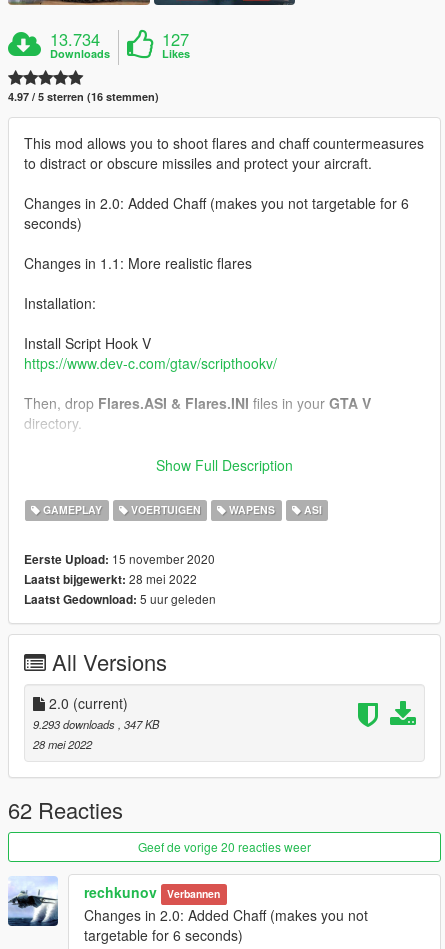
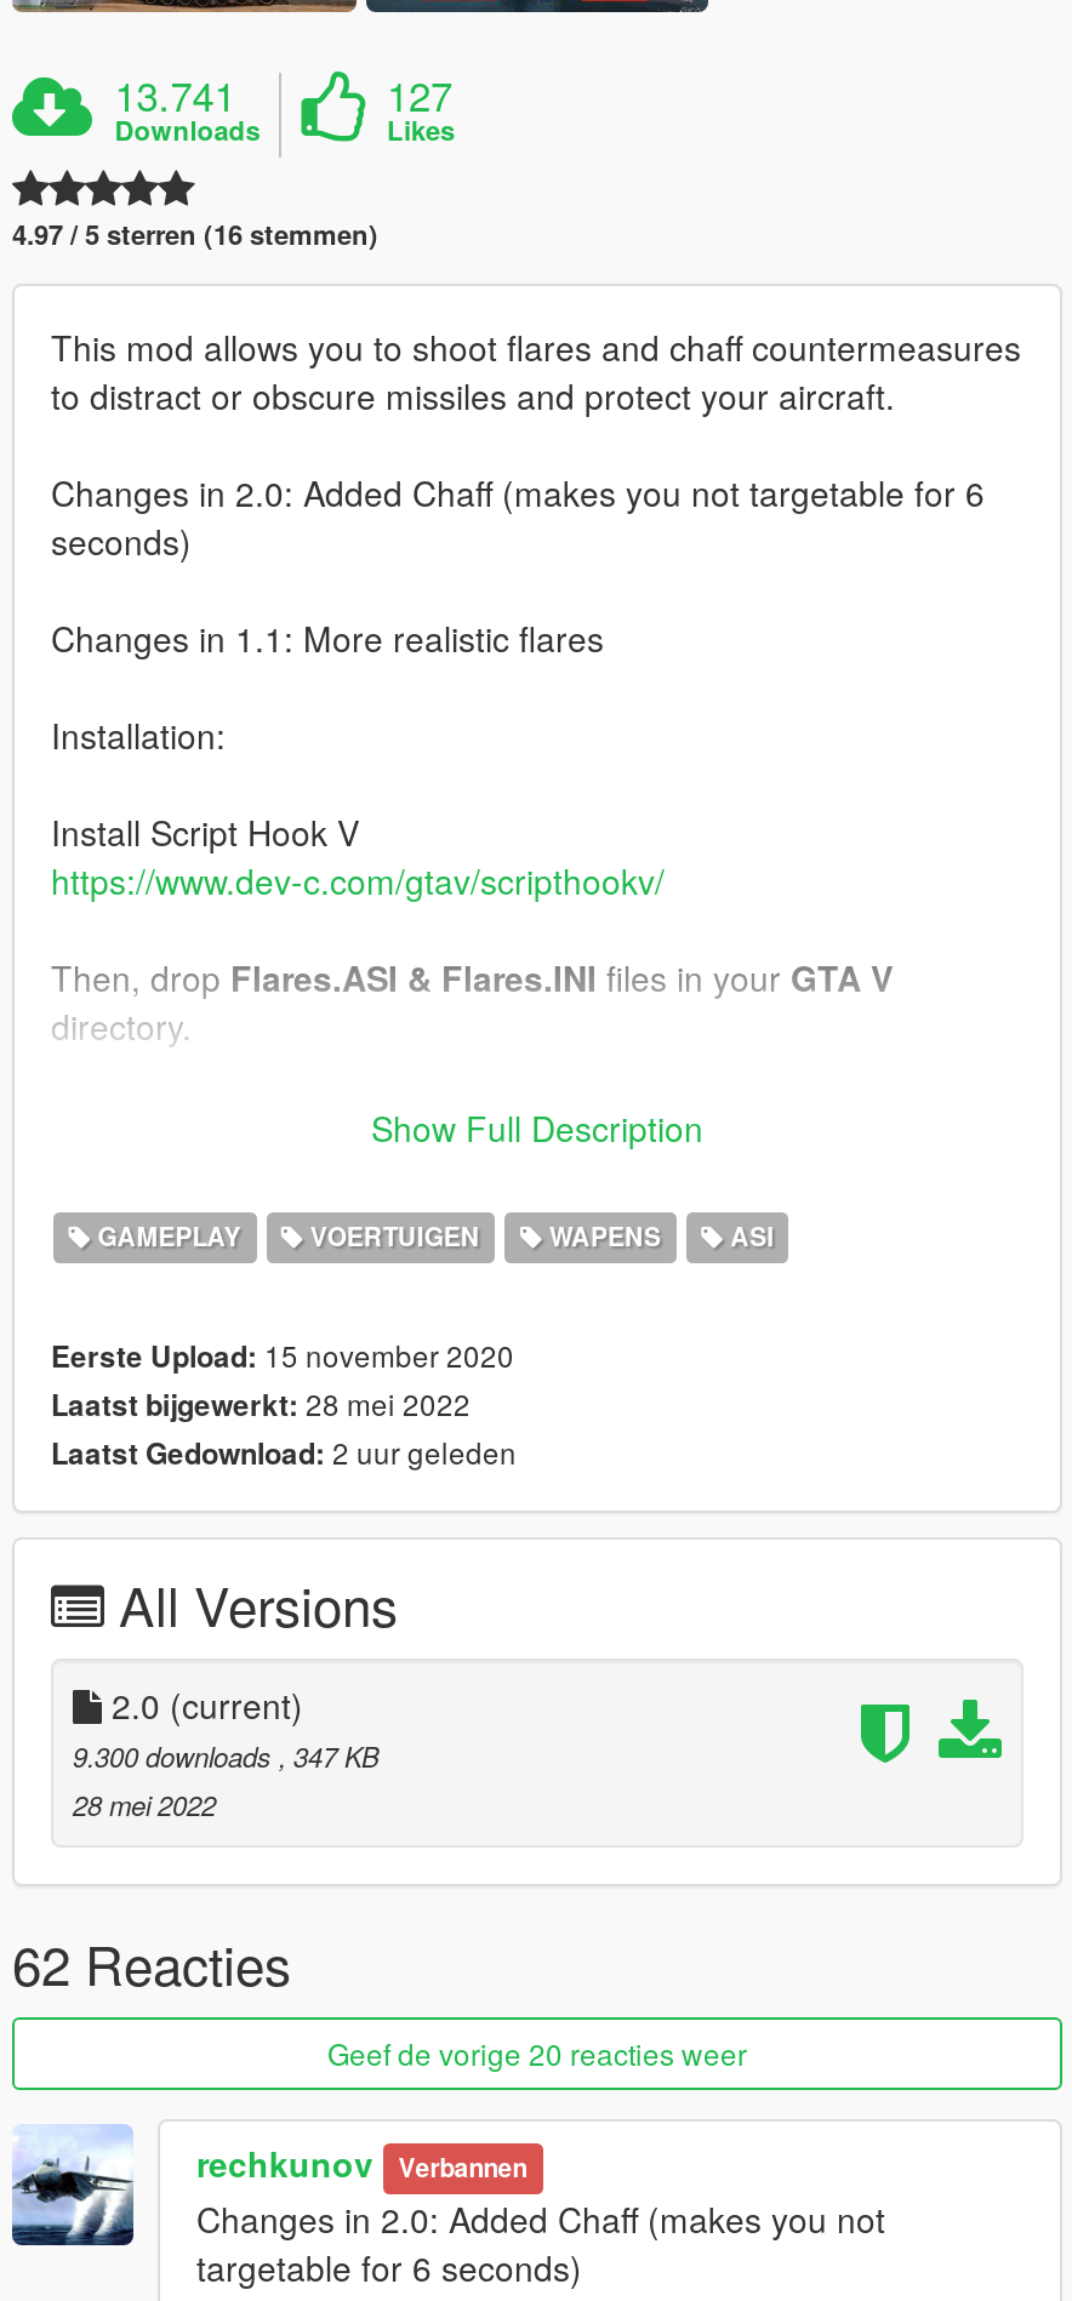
- 13.734
+ 13.741

- Laatst Gedownload: 5 uur geleden
+ Laatst Gedownload: 2 uur geleden

- 9.293 downloads, 347 KB
+ 9.300 downloads, 347 KB
